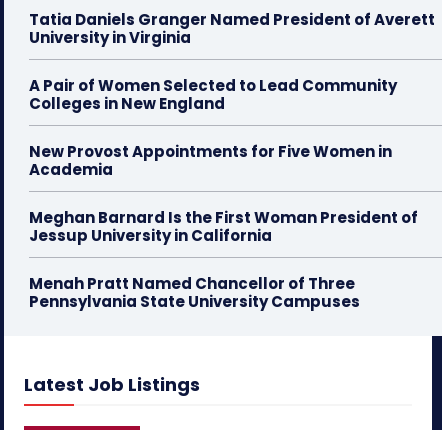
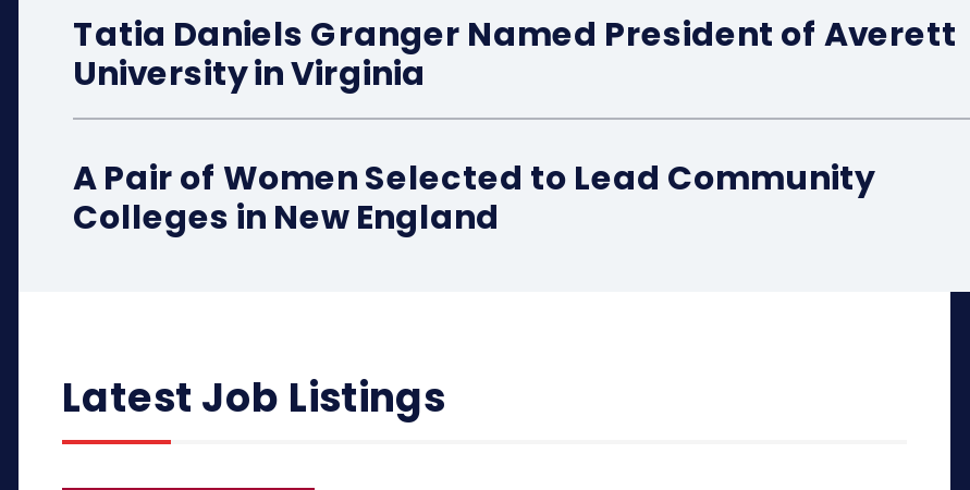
- New Provost Appointments for Five Women in
- Academia
- Meghan Barnard Is the First Woman President of
- Jessup University in California
- Menah Pratt Named Chancellor of Three
- Pennsylvania State University Campuses
